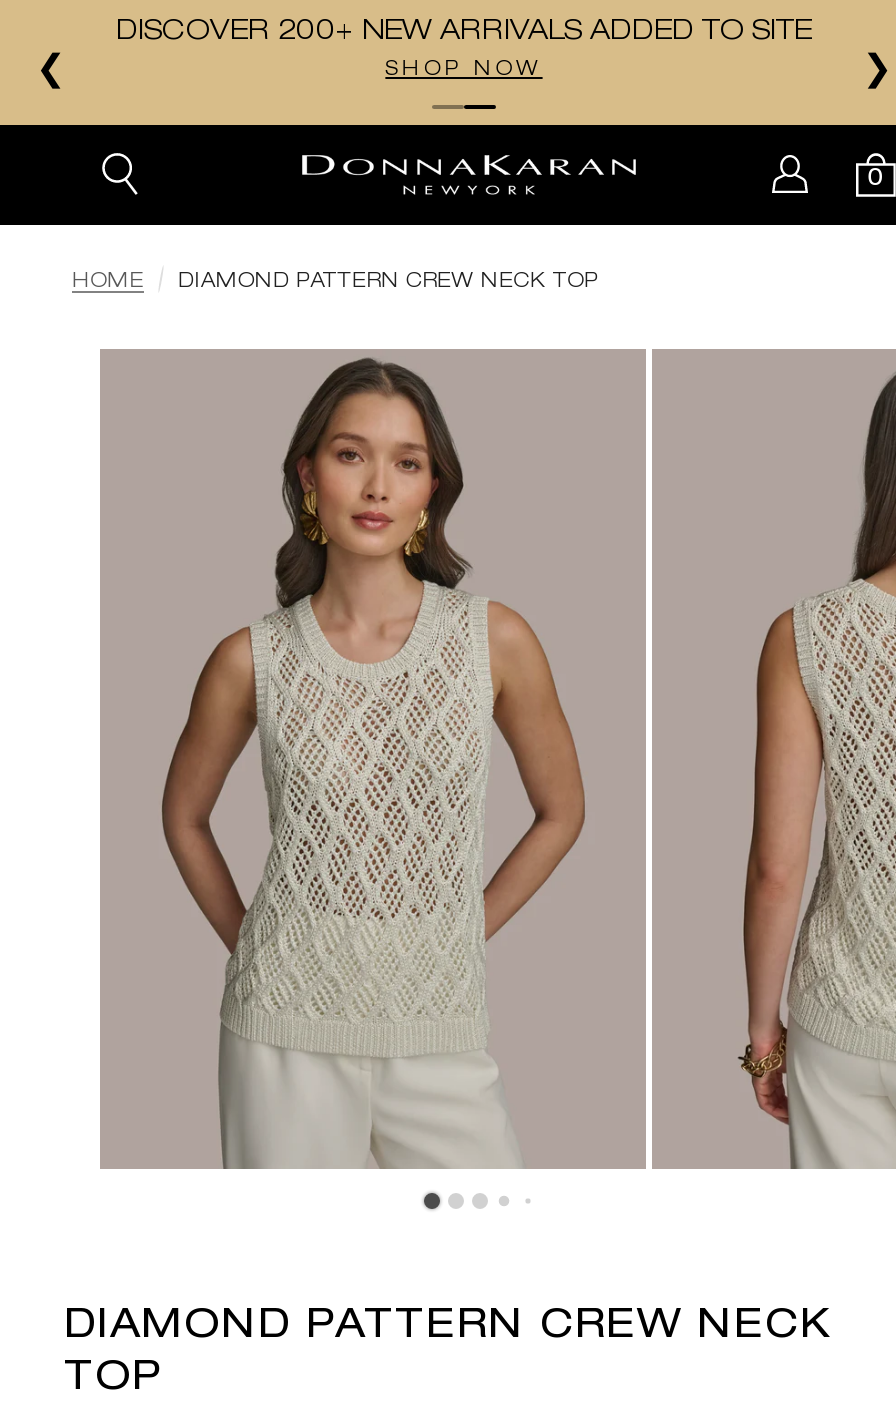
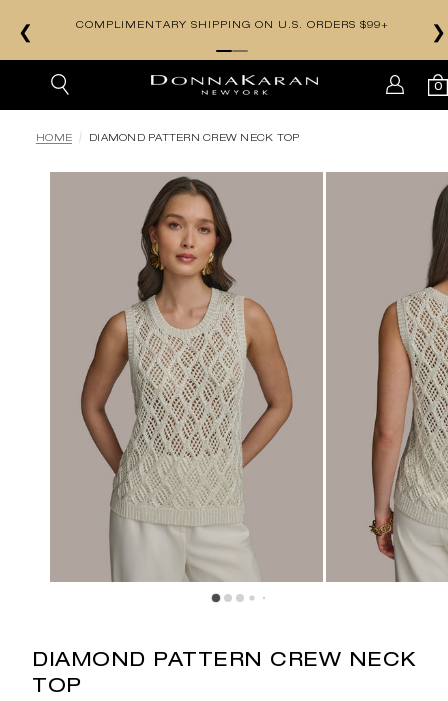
- DISCOVER 200+ NEW ARRIVALS ADDED TO SITE
- SHOP NOW
+ COMPLIMENTARY SHIPPING ON U.S. ORDERS $99+
